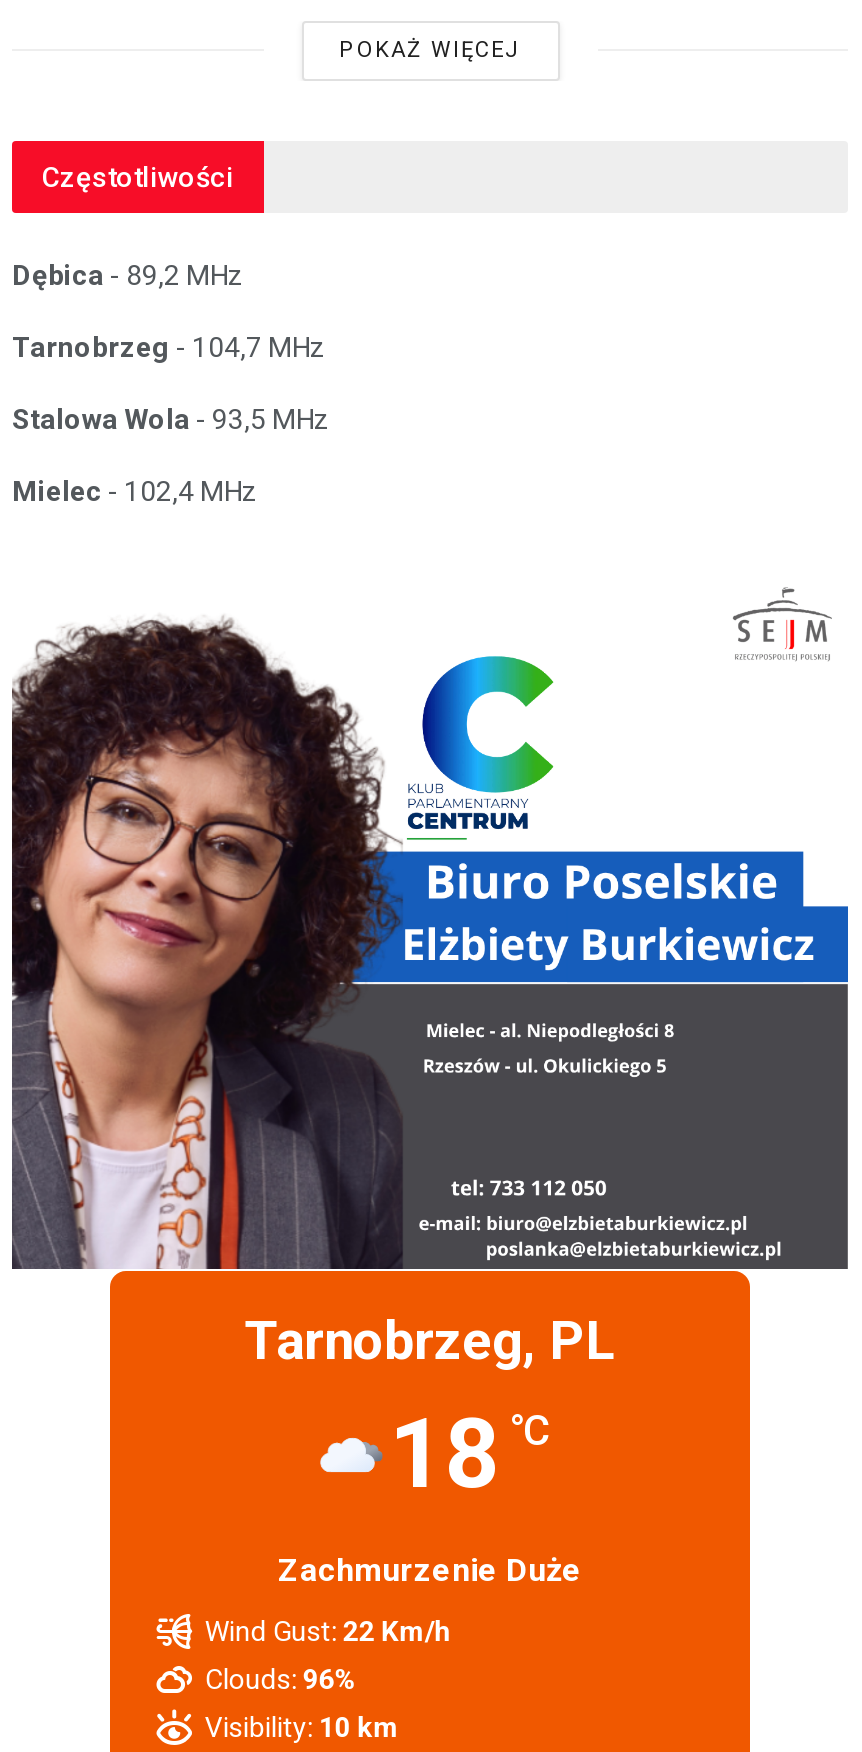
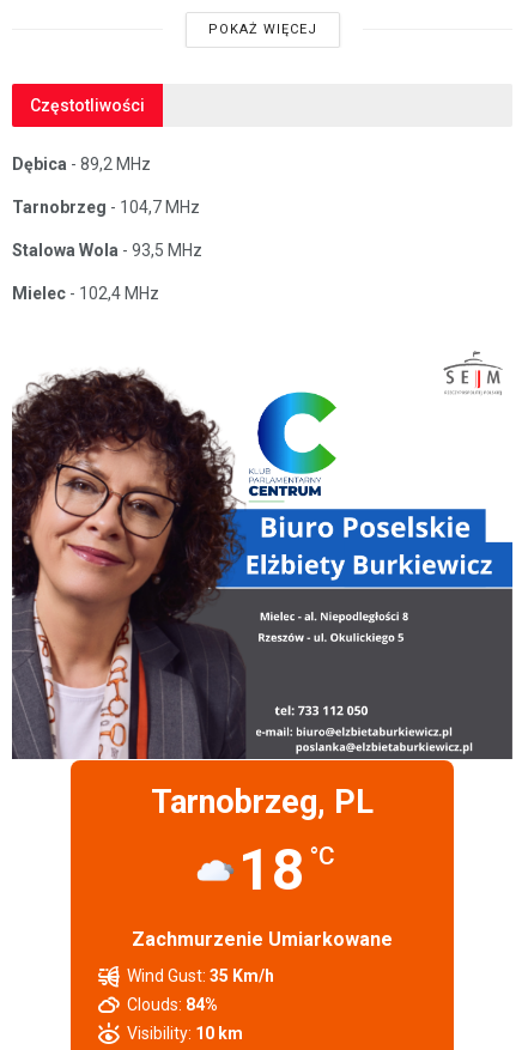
- Zachmurzenie Duże
+ Zachmurzenie Umiarkowane

- Wind Gust: 22 Km/h
+ Wind Gust: 35 Km/h

- Clouds: 96%
+ Clouds: 84%
